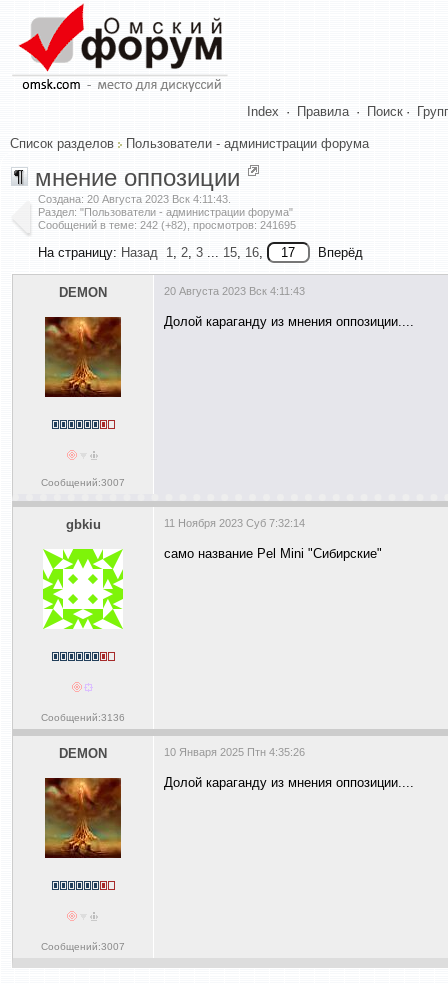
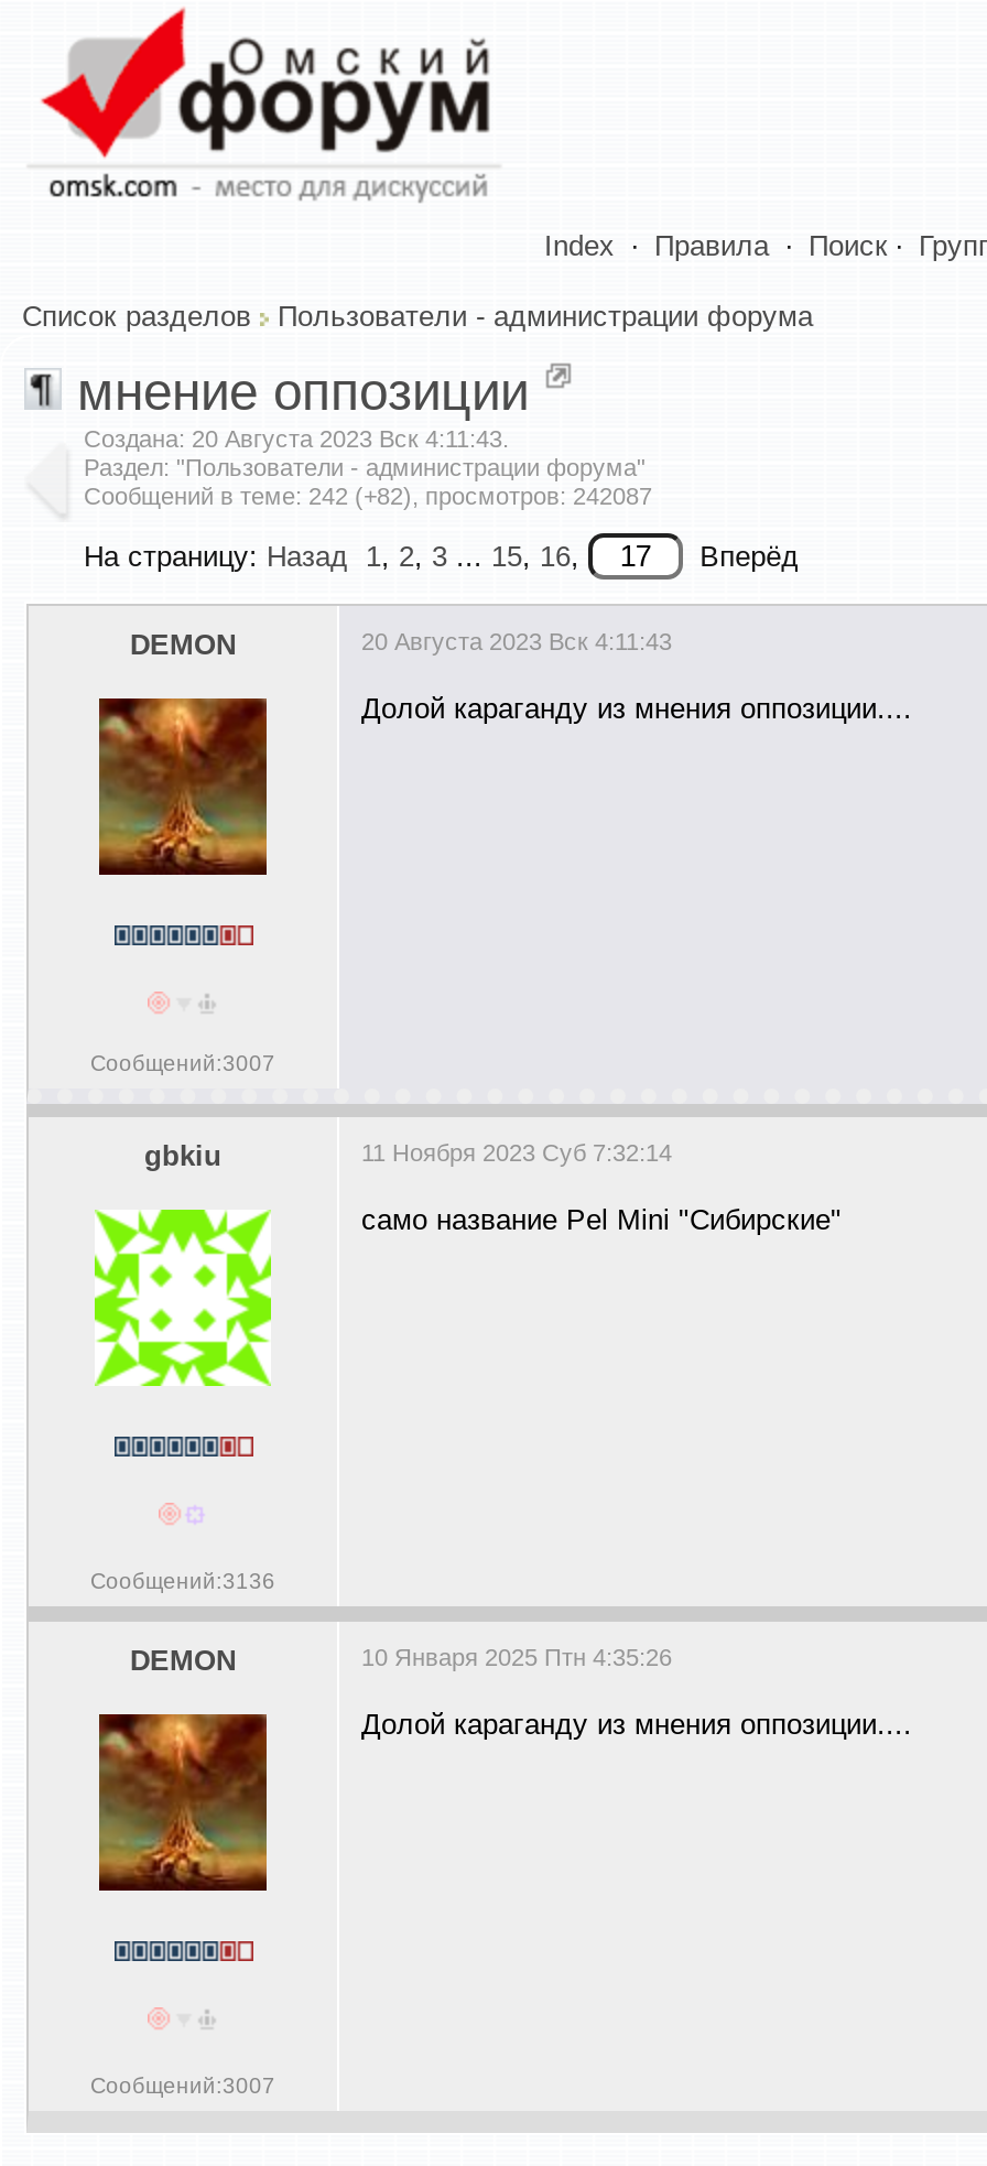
- Сообщений в теме: 242 (+82), просмотров: 241695
+ Сообщений в теме: 242 (+82), просмотров: 242087
